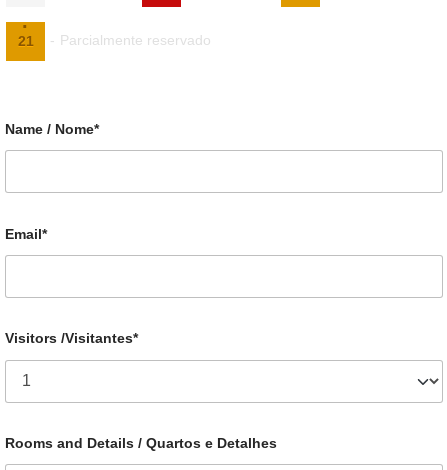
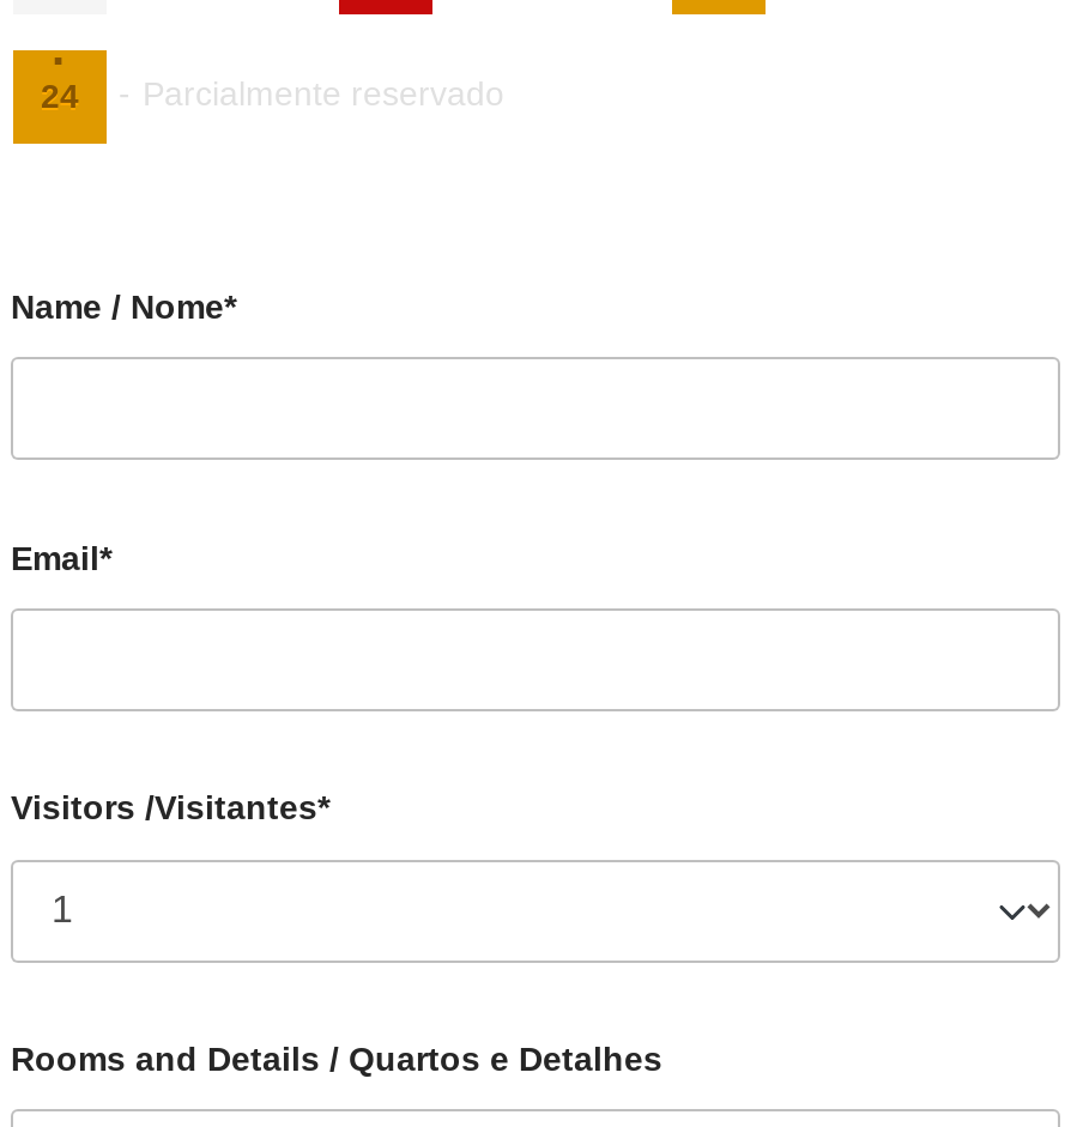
- 21
+ 24
